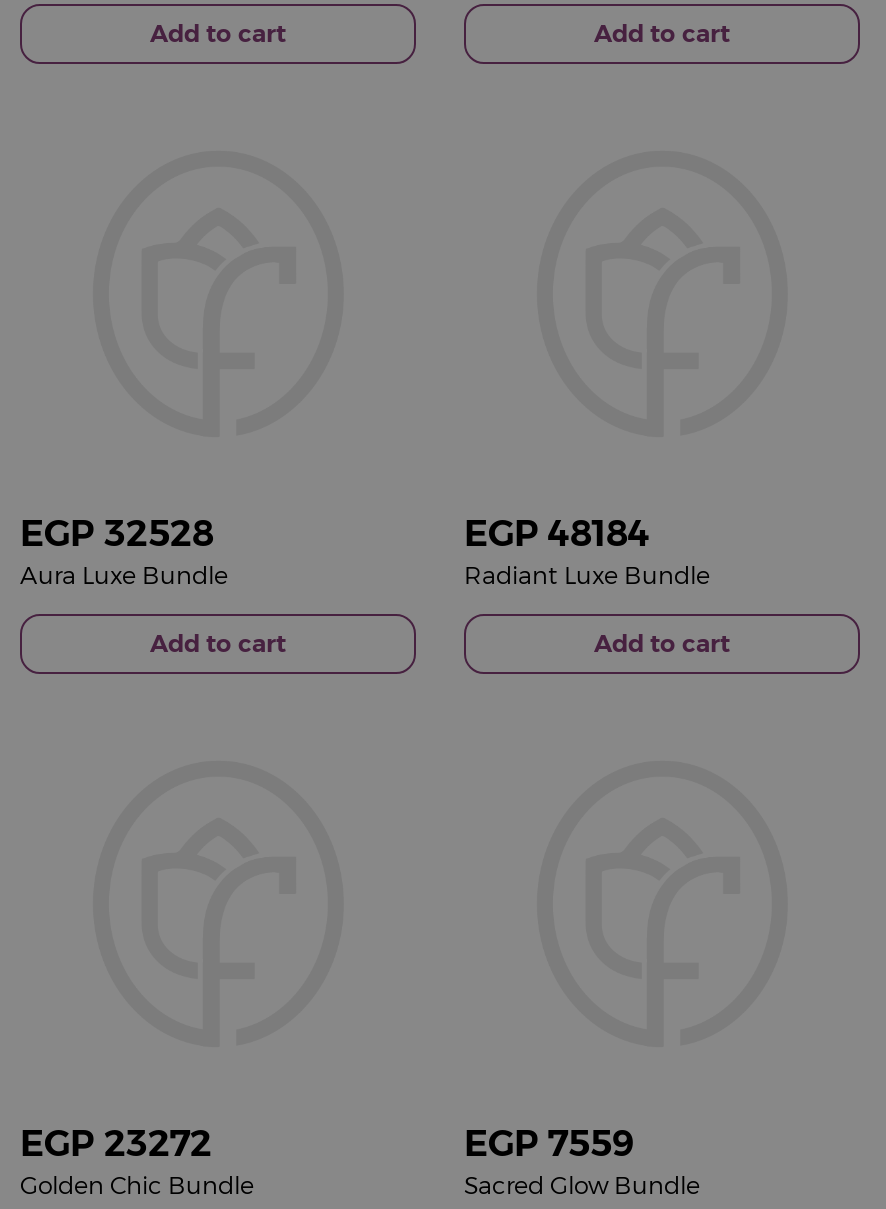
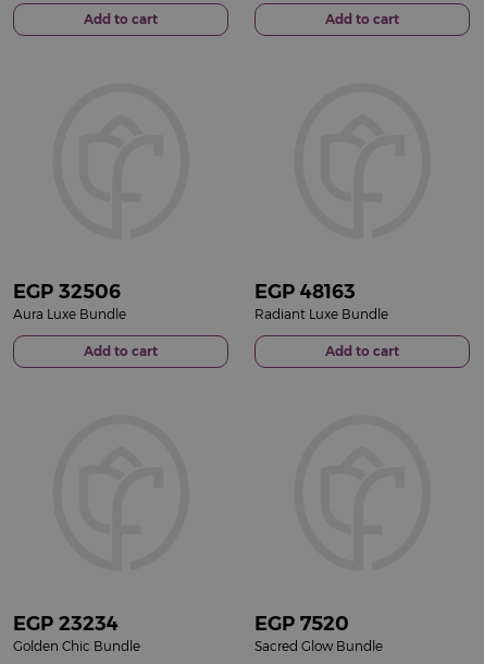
- EGP 32528
+ EGP 32506

- EGP 48184
+ EGP 48163

- EGP 23272
+ EGP 23234

- EGP 7559
+ EGP 7520
